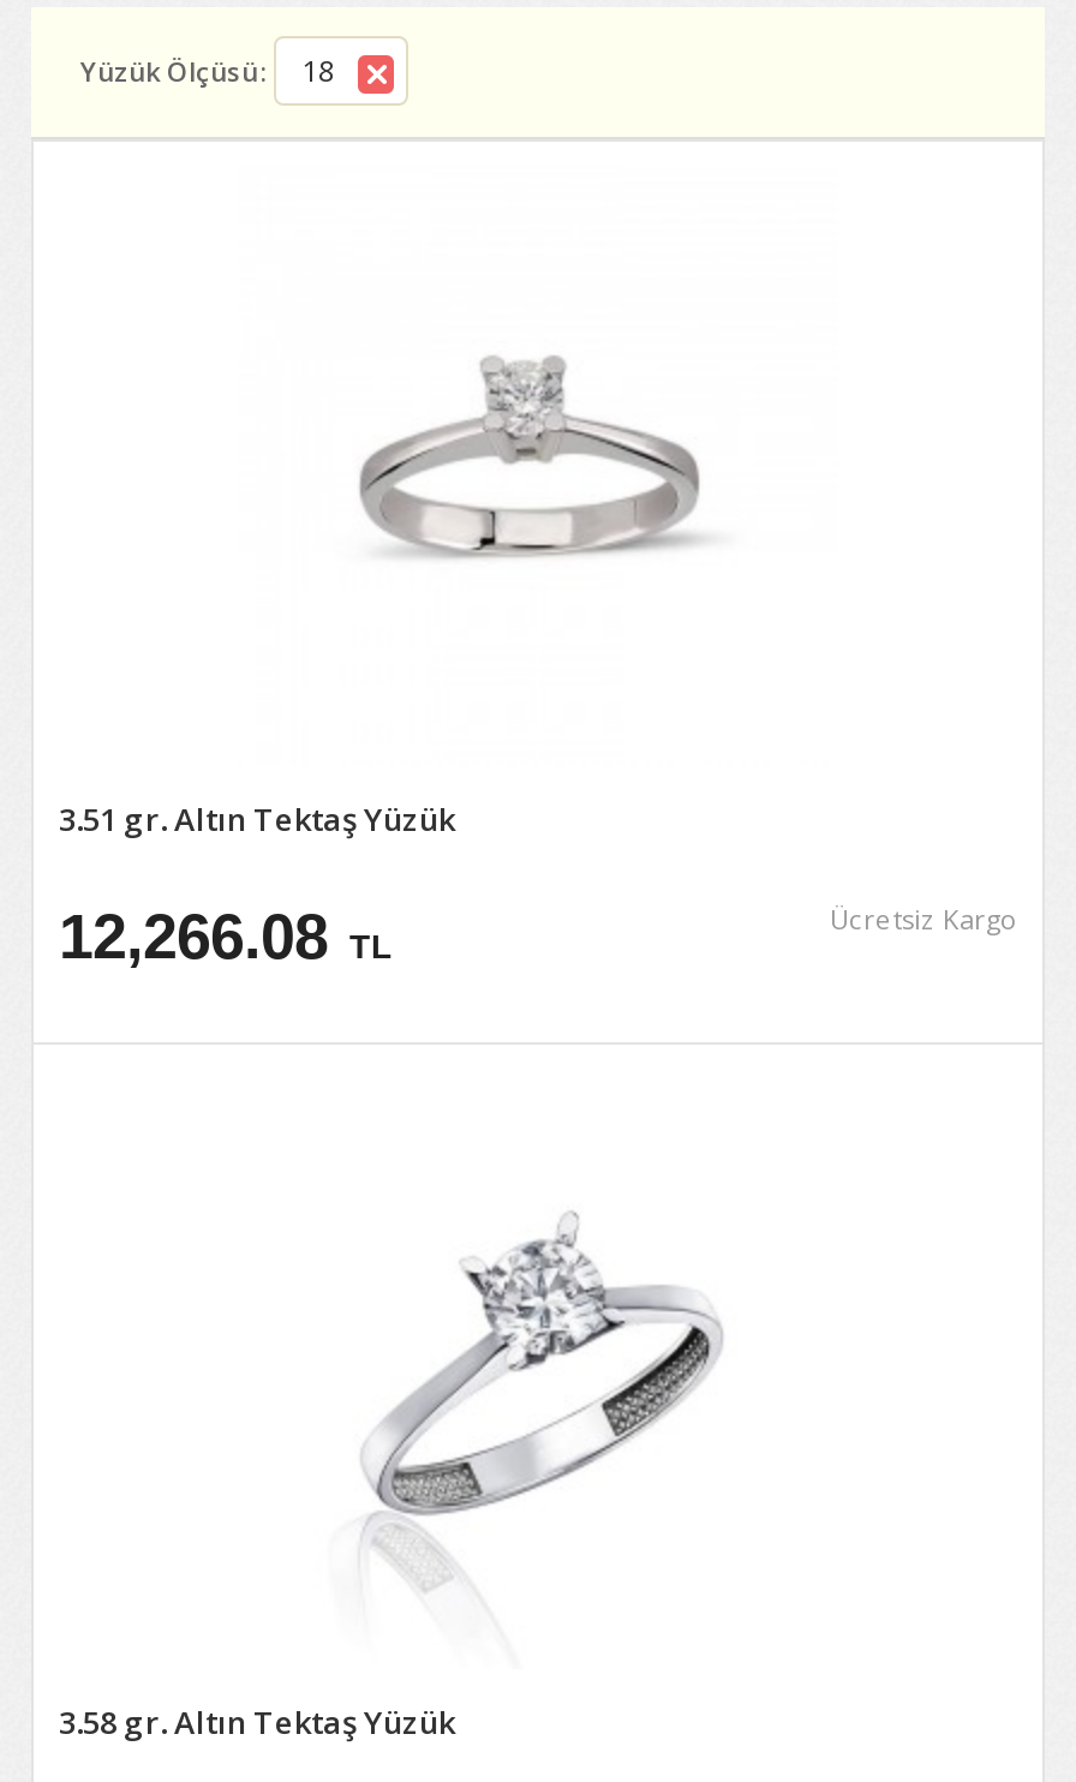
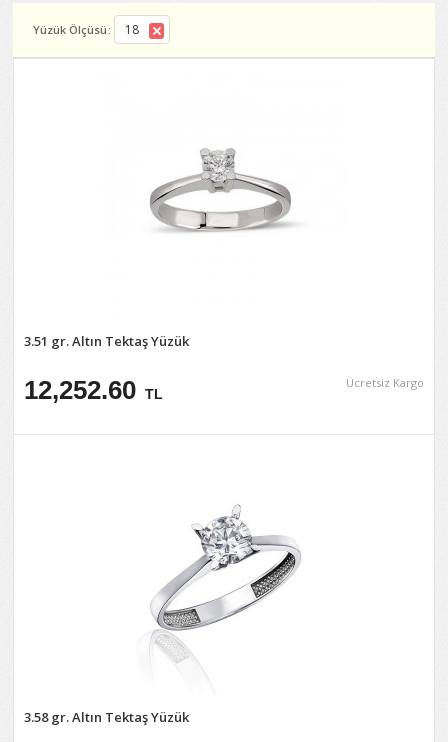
- 12,266.08 TL
+ 12,252.60 TL
